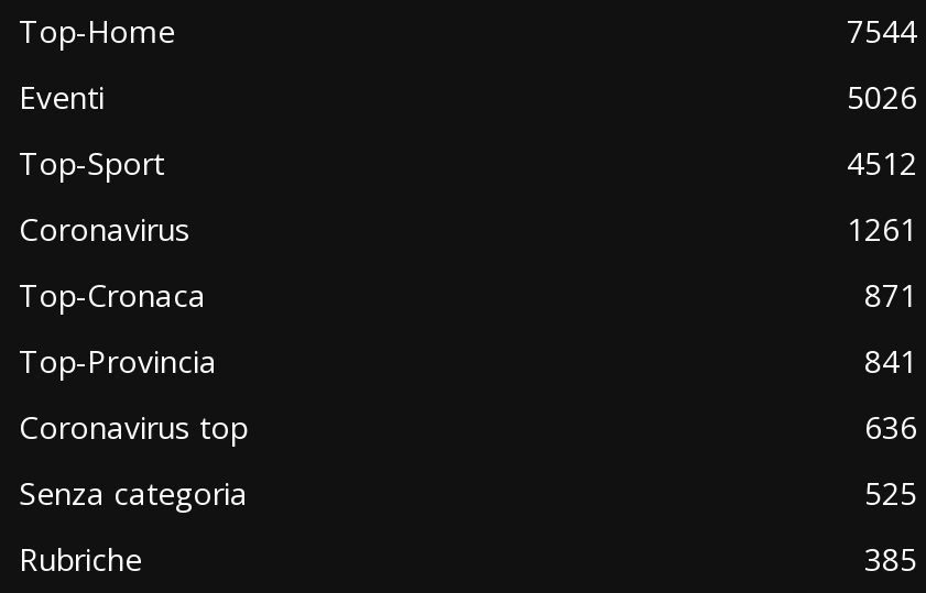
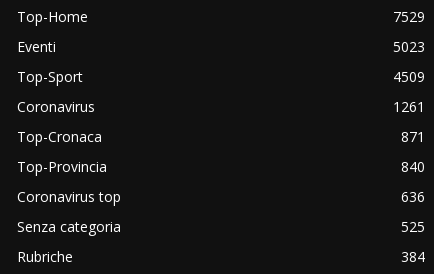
- 7544
+ 7529

- 5026
+ 5023

- 4512
+ 4509

- 841
+ 840

- 385
+ 384
